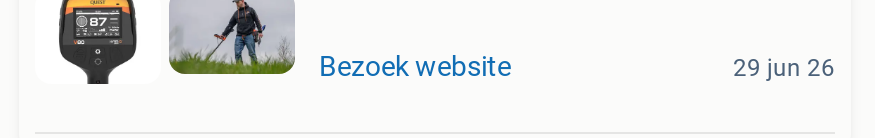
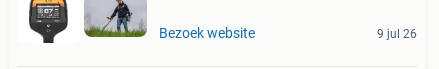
- 29 jun 26
+ 9 jul 26
